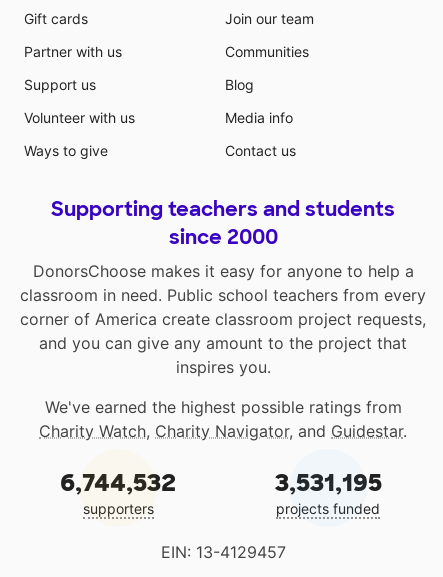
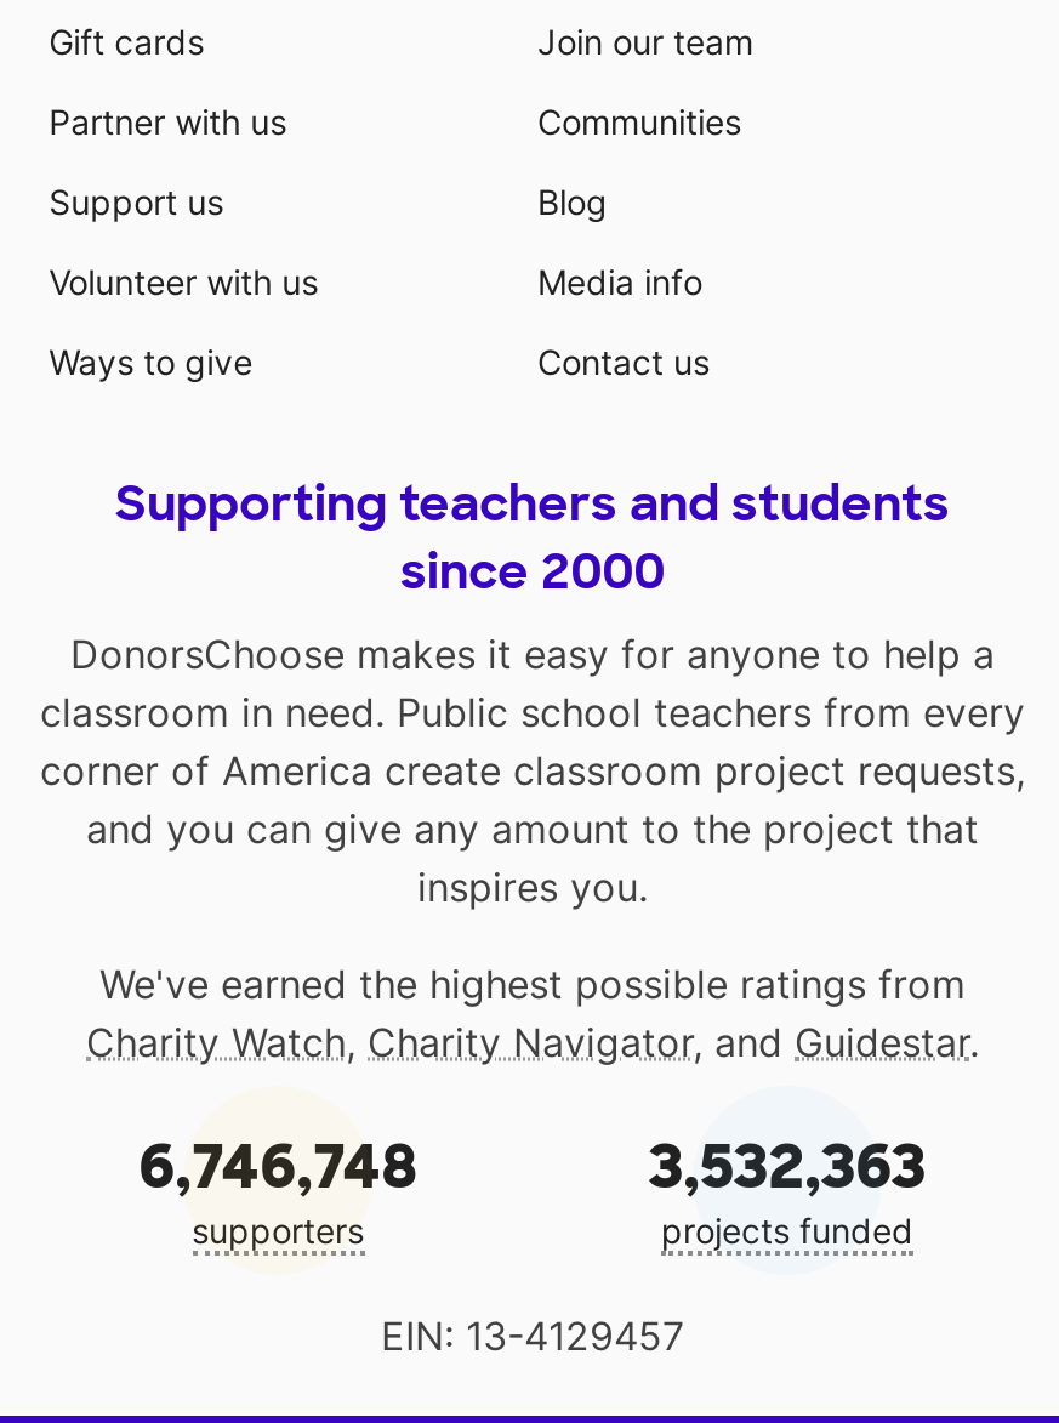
- 6,744,532
+ 6,746,748

- 3,531,195
+ 3,532,363
